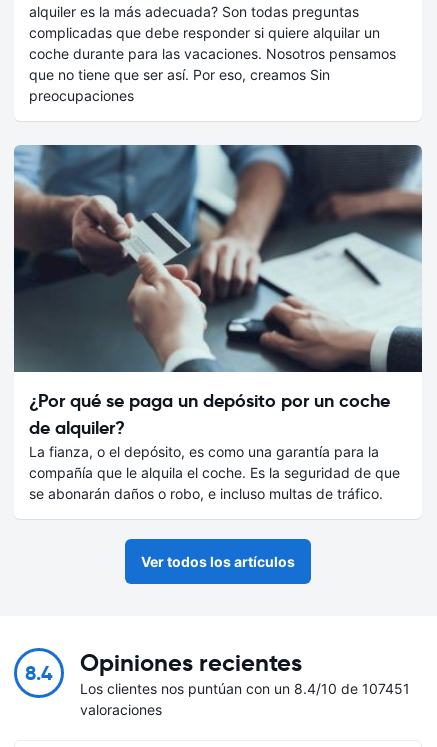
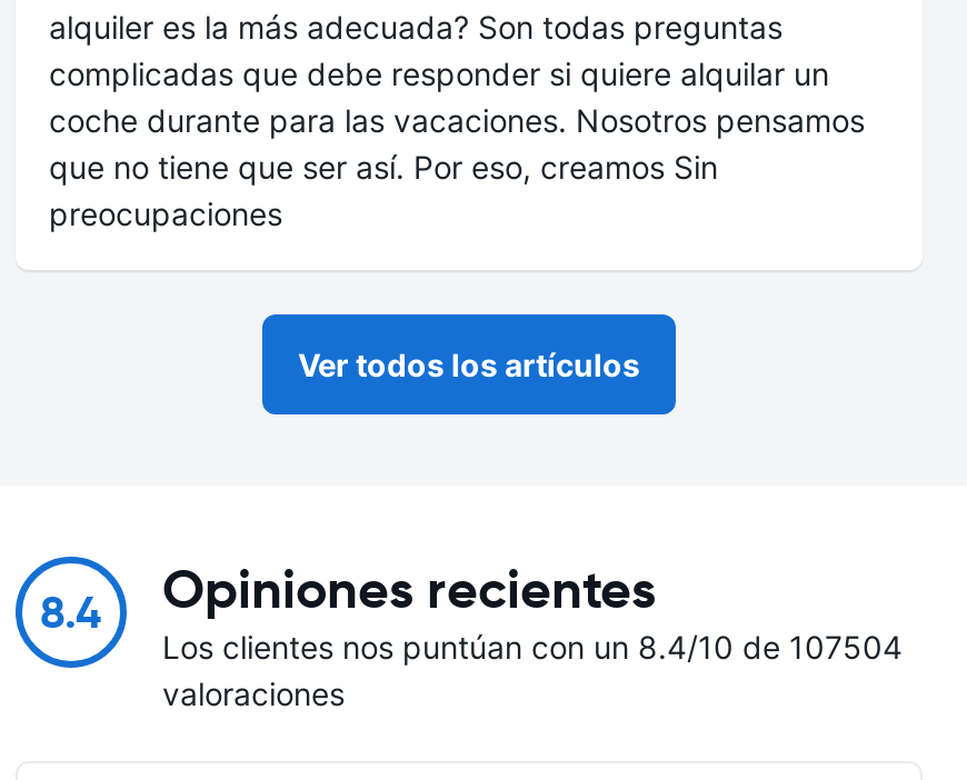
- [image]
- ¿Por qué se paga un depósito por un coche
- de alquiler?
- La fianza, o el depósito, es como una garantía para la
- compañía que le alquila el coche. Es la seguridad de que
- se abonarán daños o robo, e incluso multas de tráfico.

- Los clientes nos puntúan con un 8.4/10 de 107451
+ Los clientes nos puntúan con un 8.4/10 de 107504
